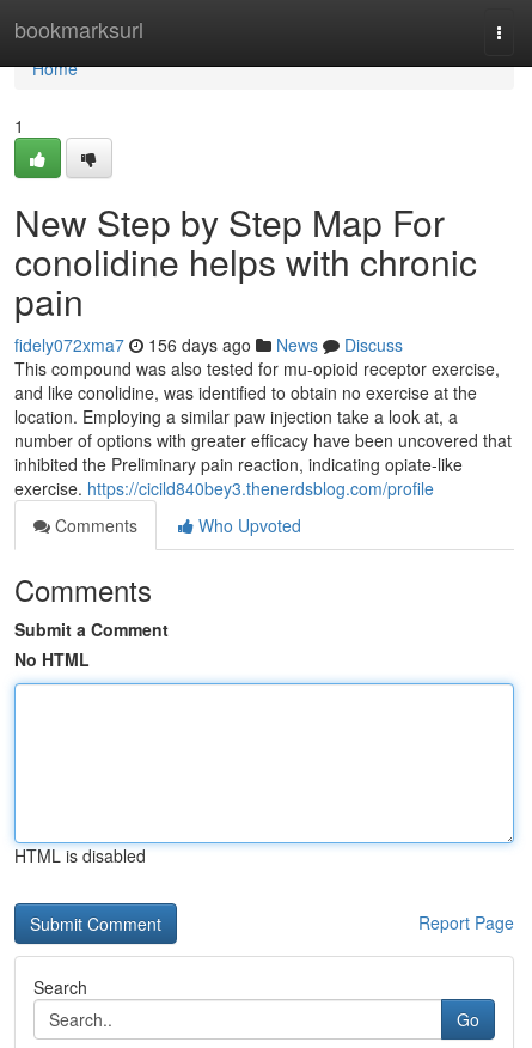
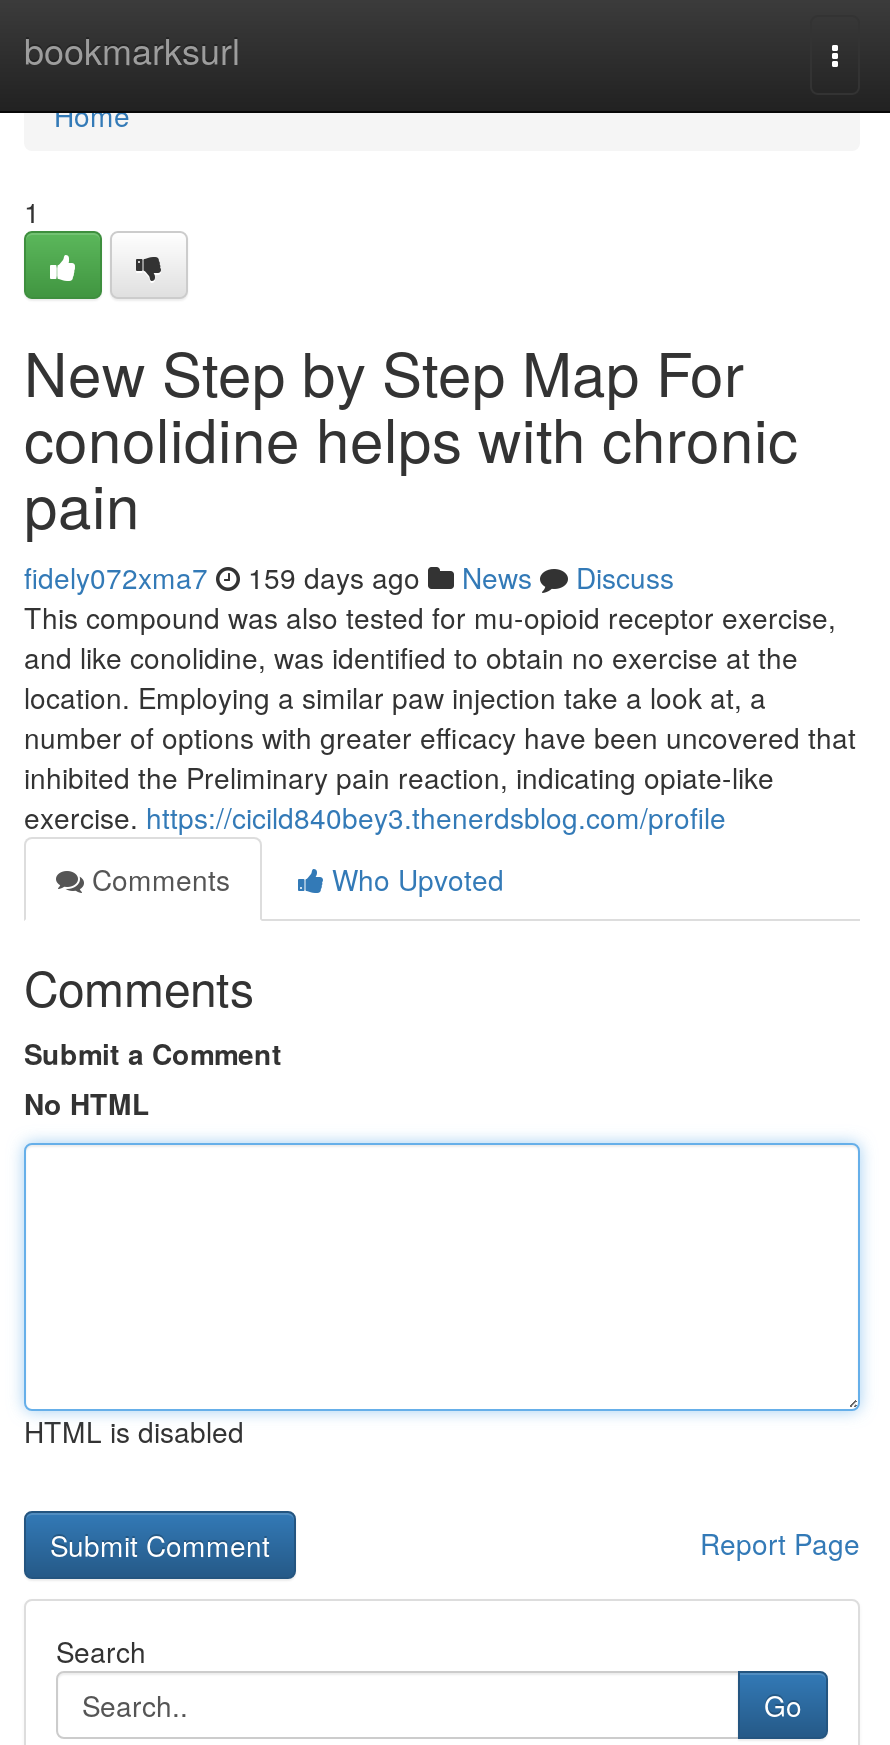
- fidely072xma7 156 days ago News Discuss
+ fidely072xma7 159 days ago News Discuss
